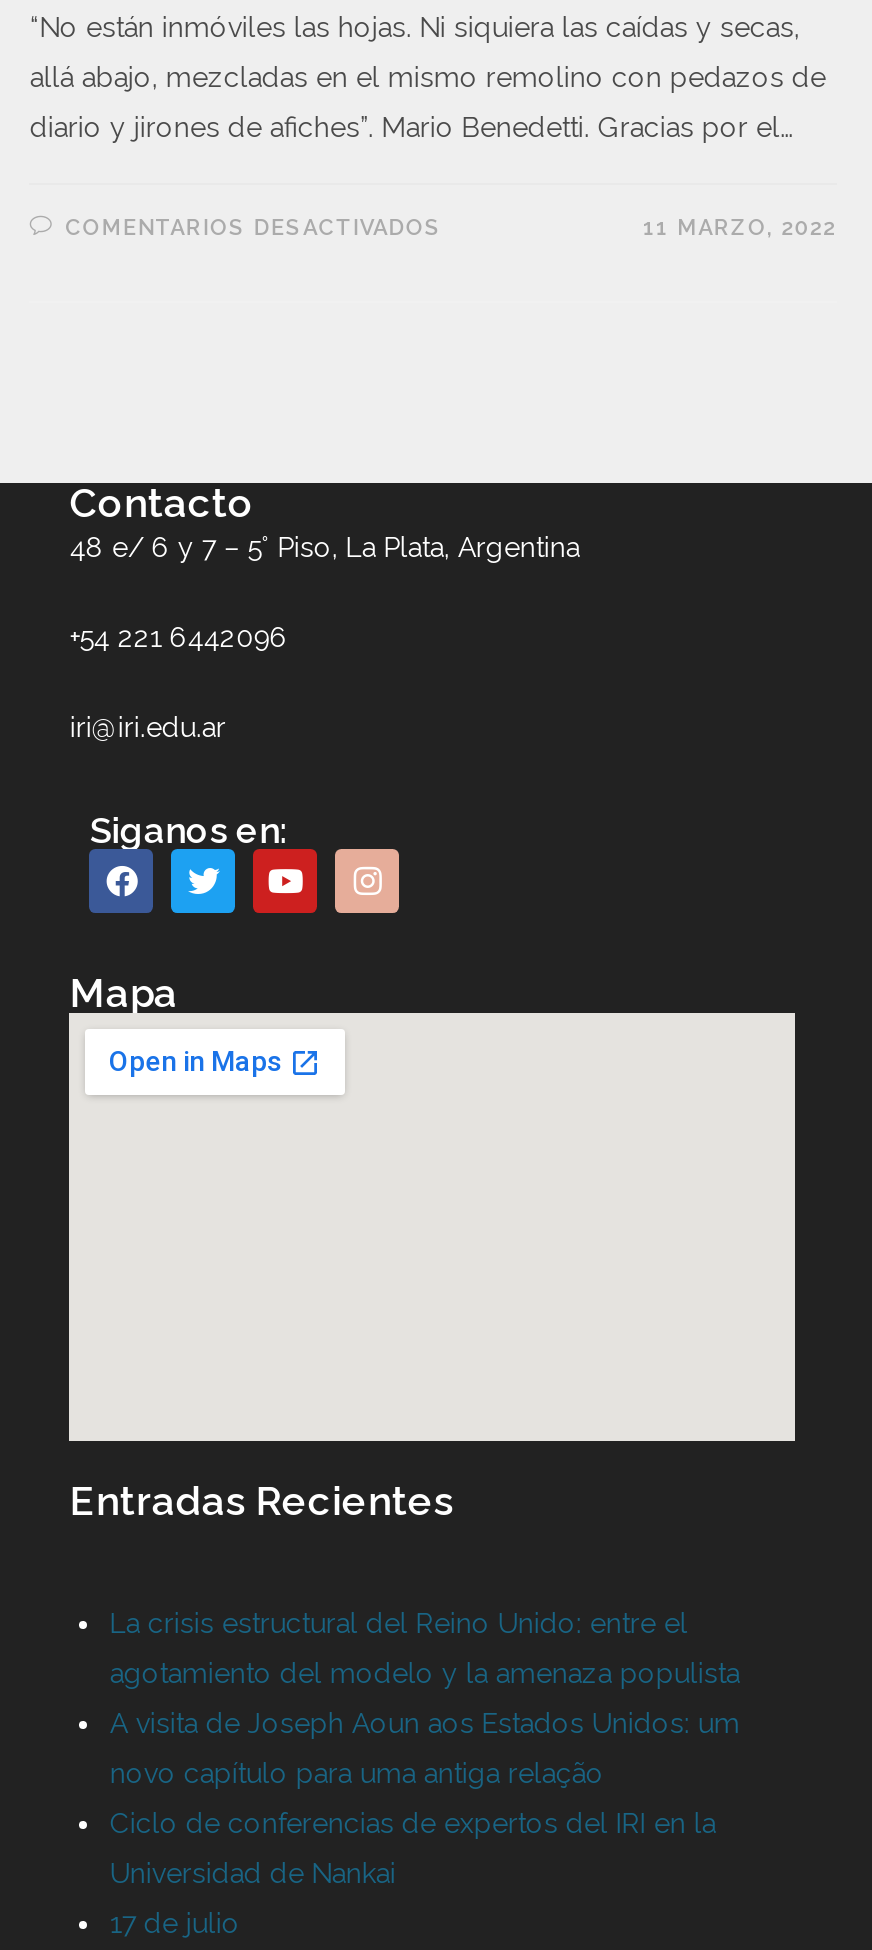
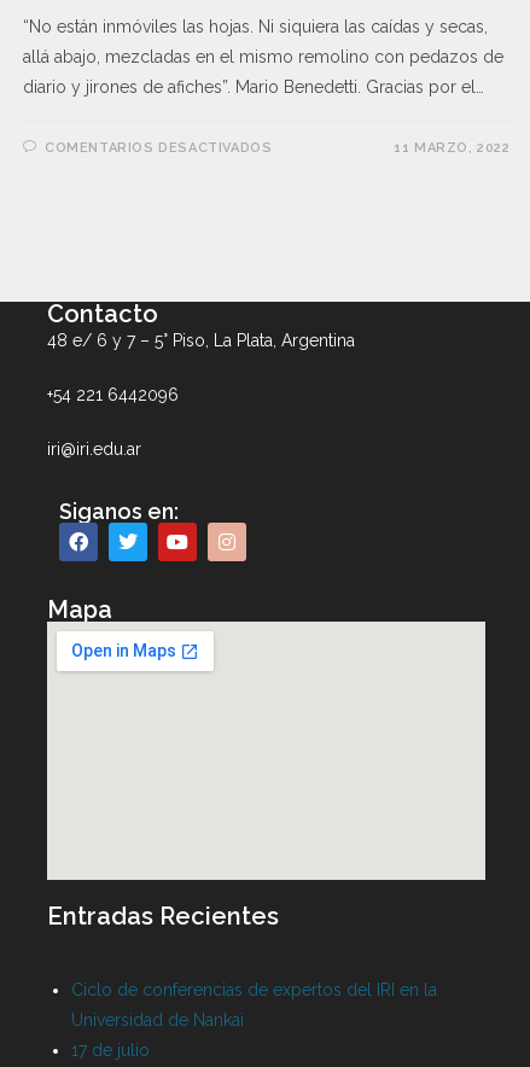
- La crisis estructural del Reino Unido: entre el
- agotamiento del modelo y la amenaza populista
- A visita de Joseph Aoun aos Estados Unidos: um
- novo capítulo para uma antiga relação
